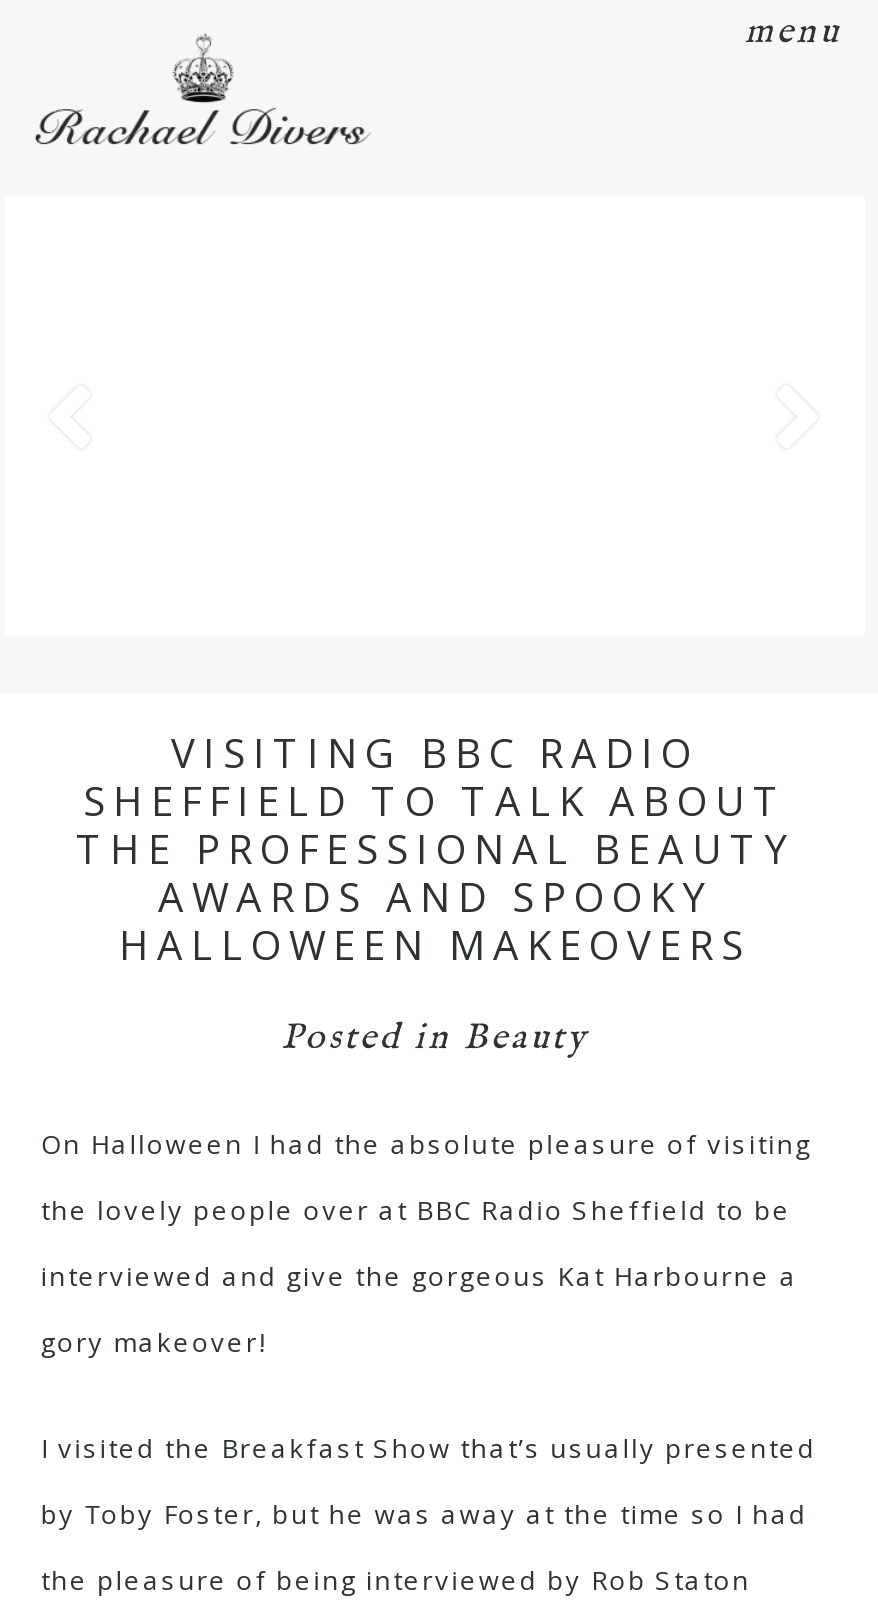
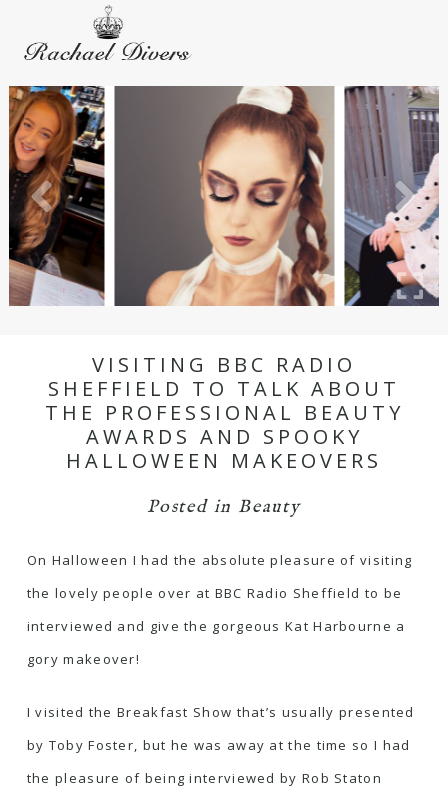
+ [image]

+ [image]

+ [image]

- menu
